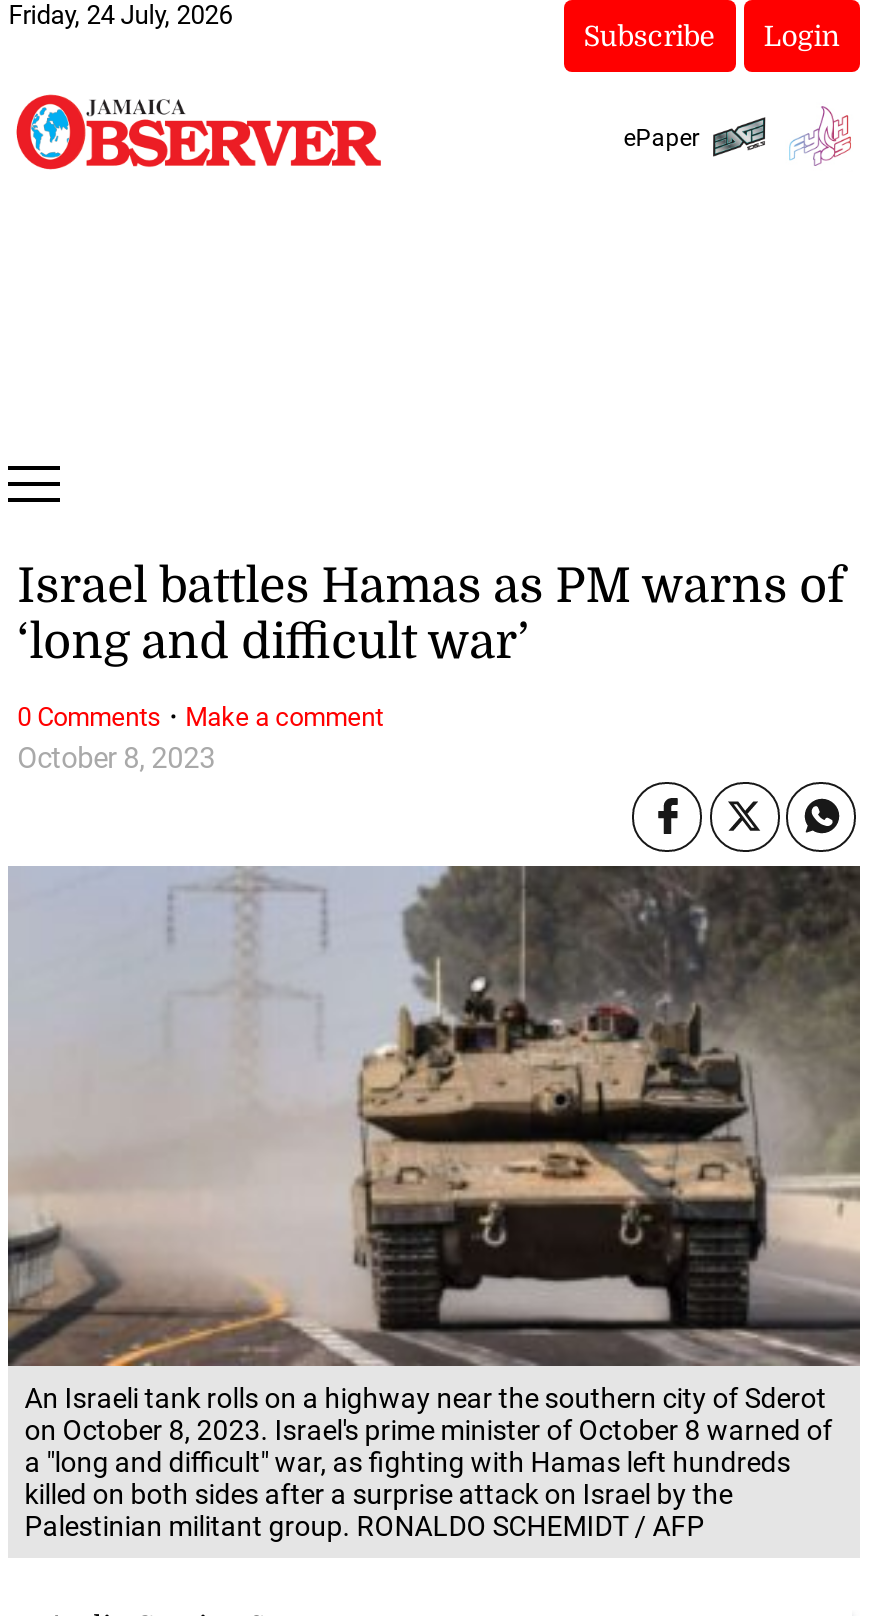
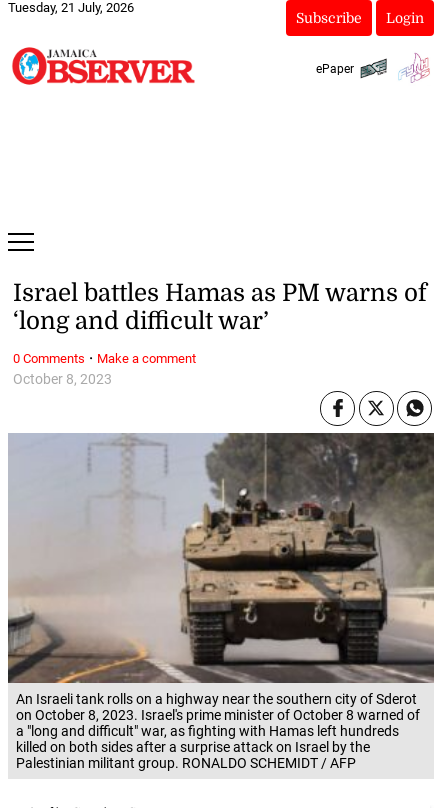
- Friday, 24 July, 2026
+ Tuesday, 21 July, 2026
